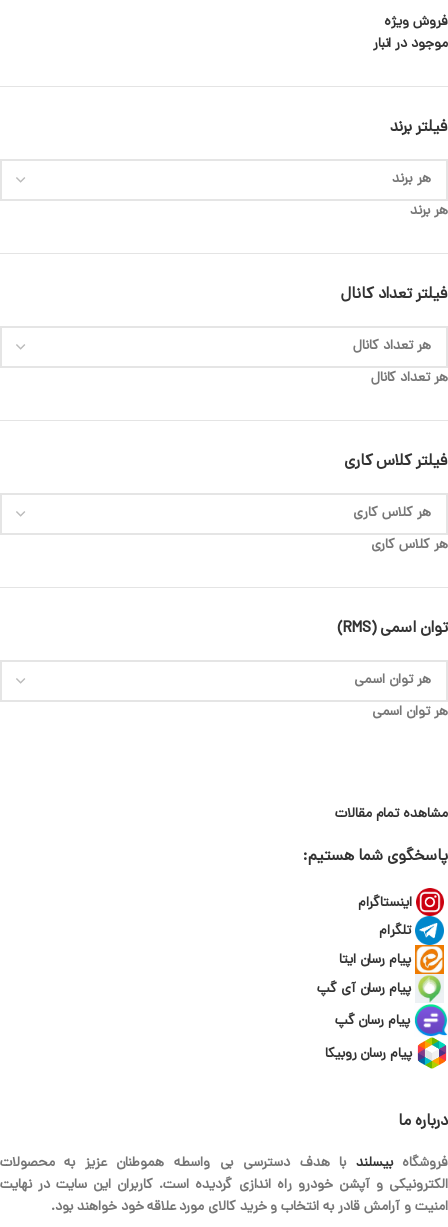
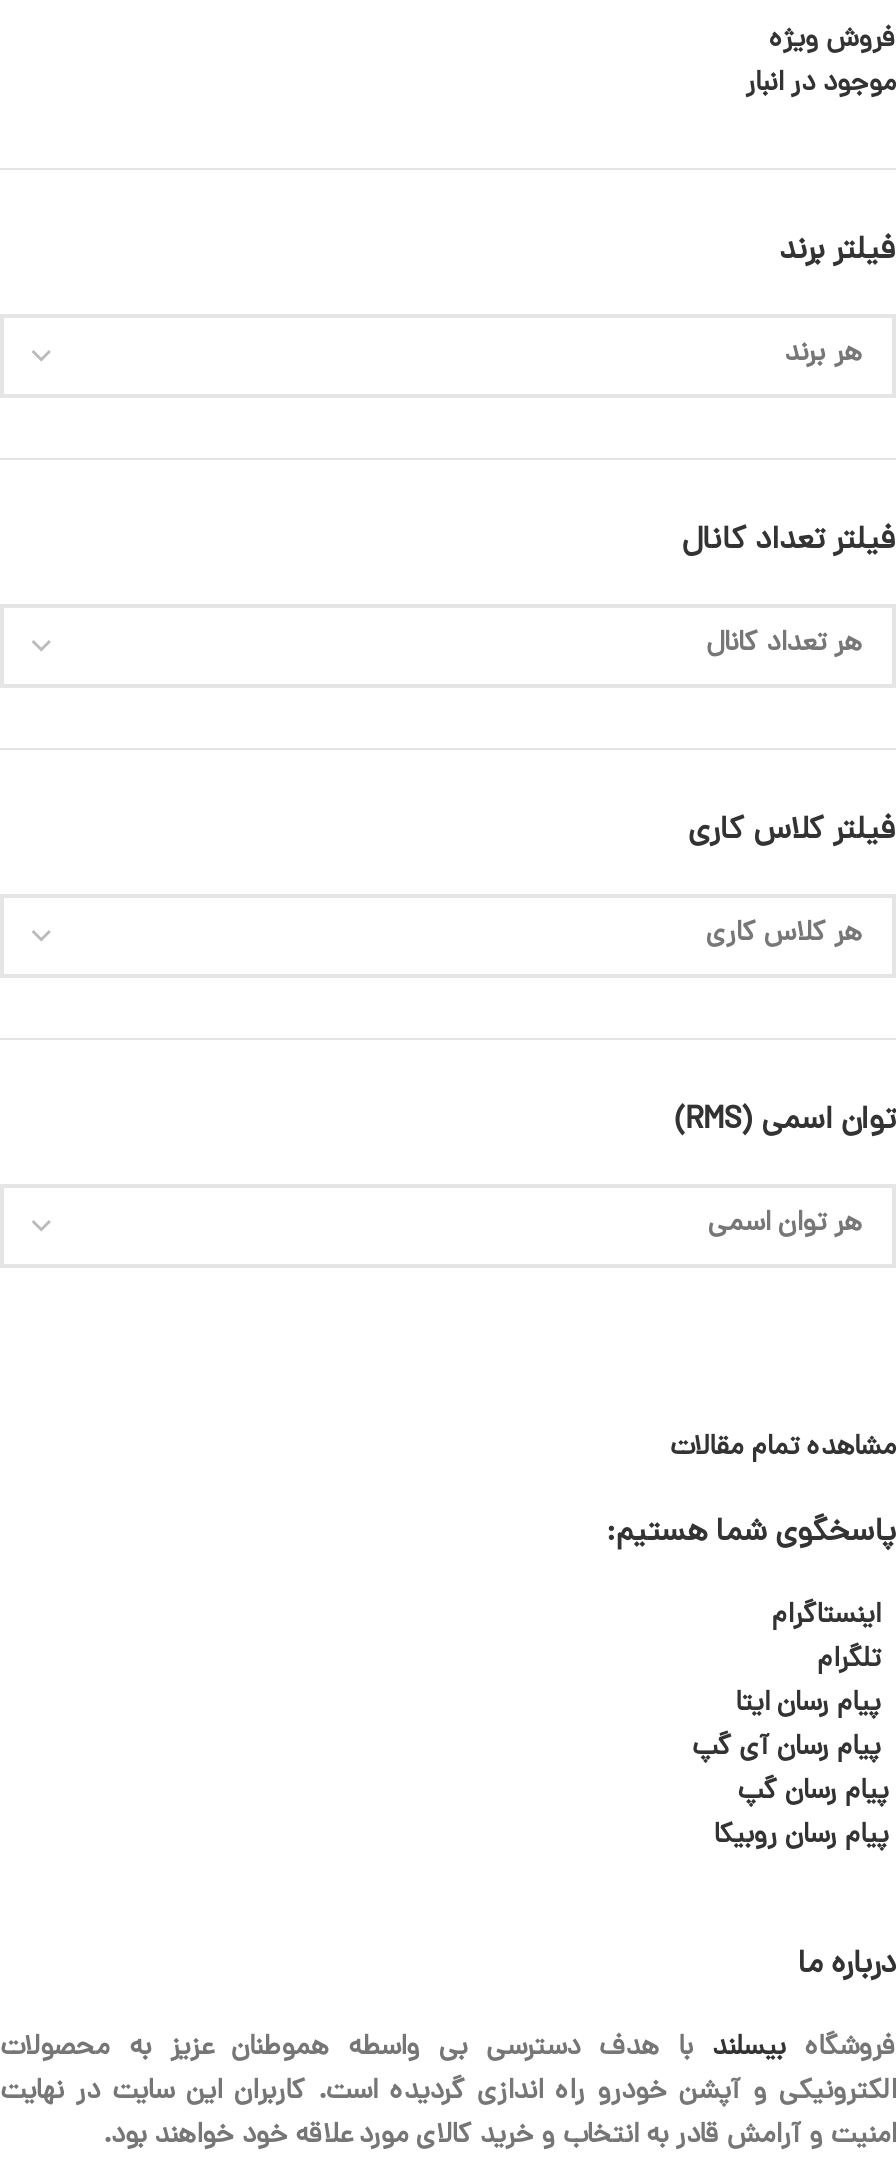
- هر برند

- هر تعداد کانال

- هر کلاس کاری

- هر توان اسمی
